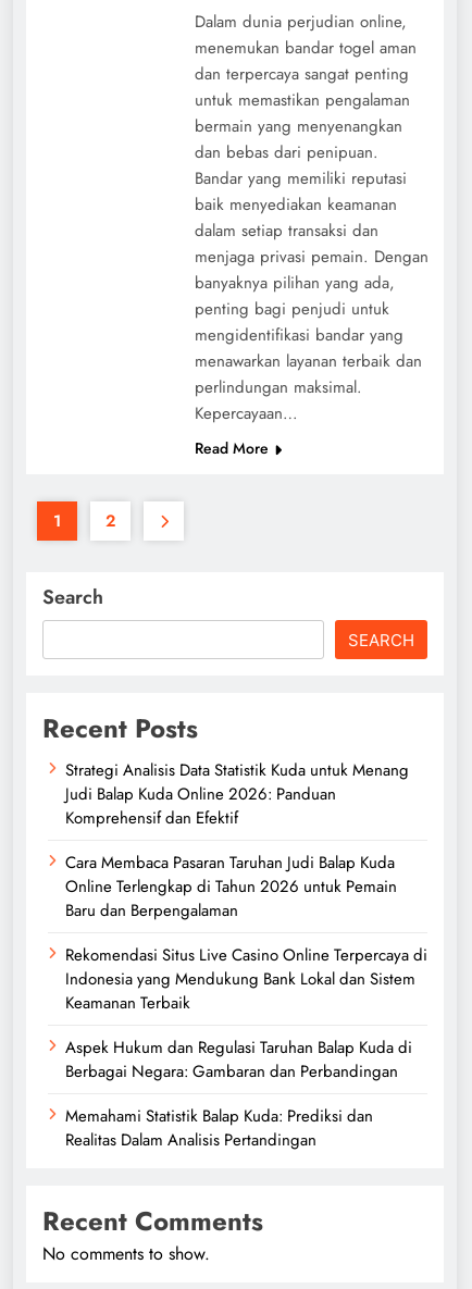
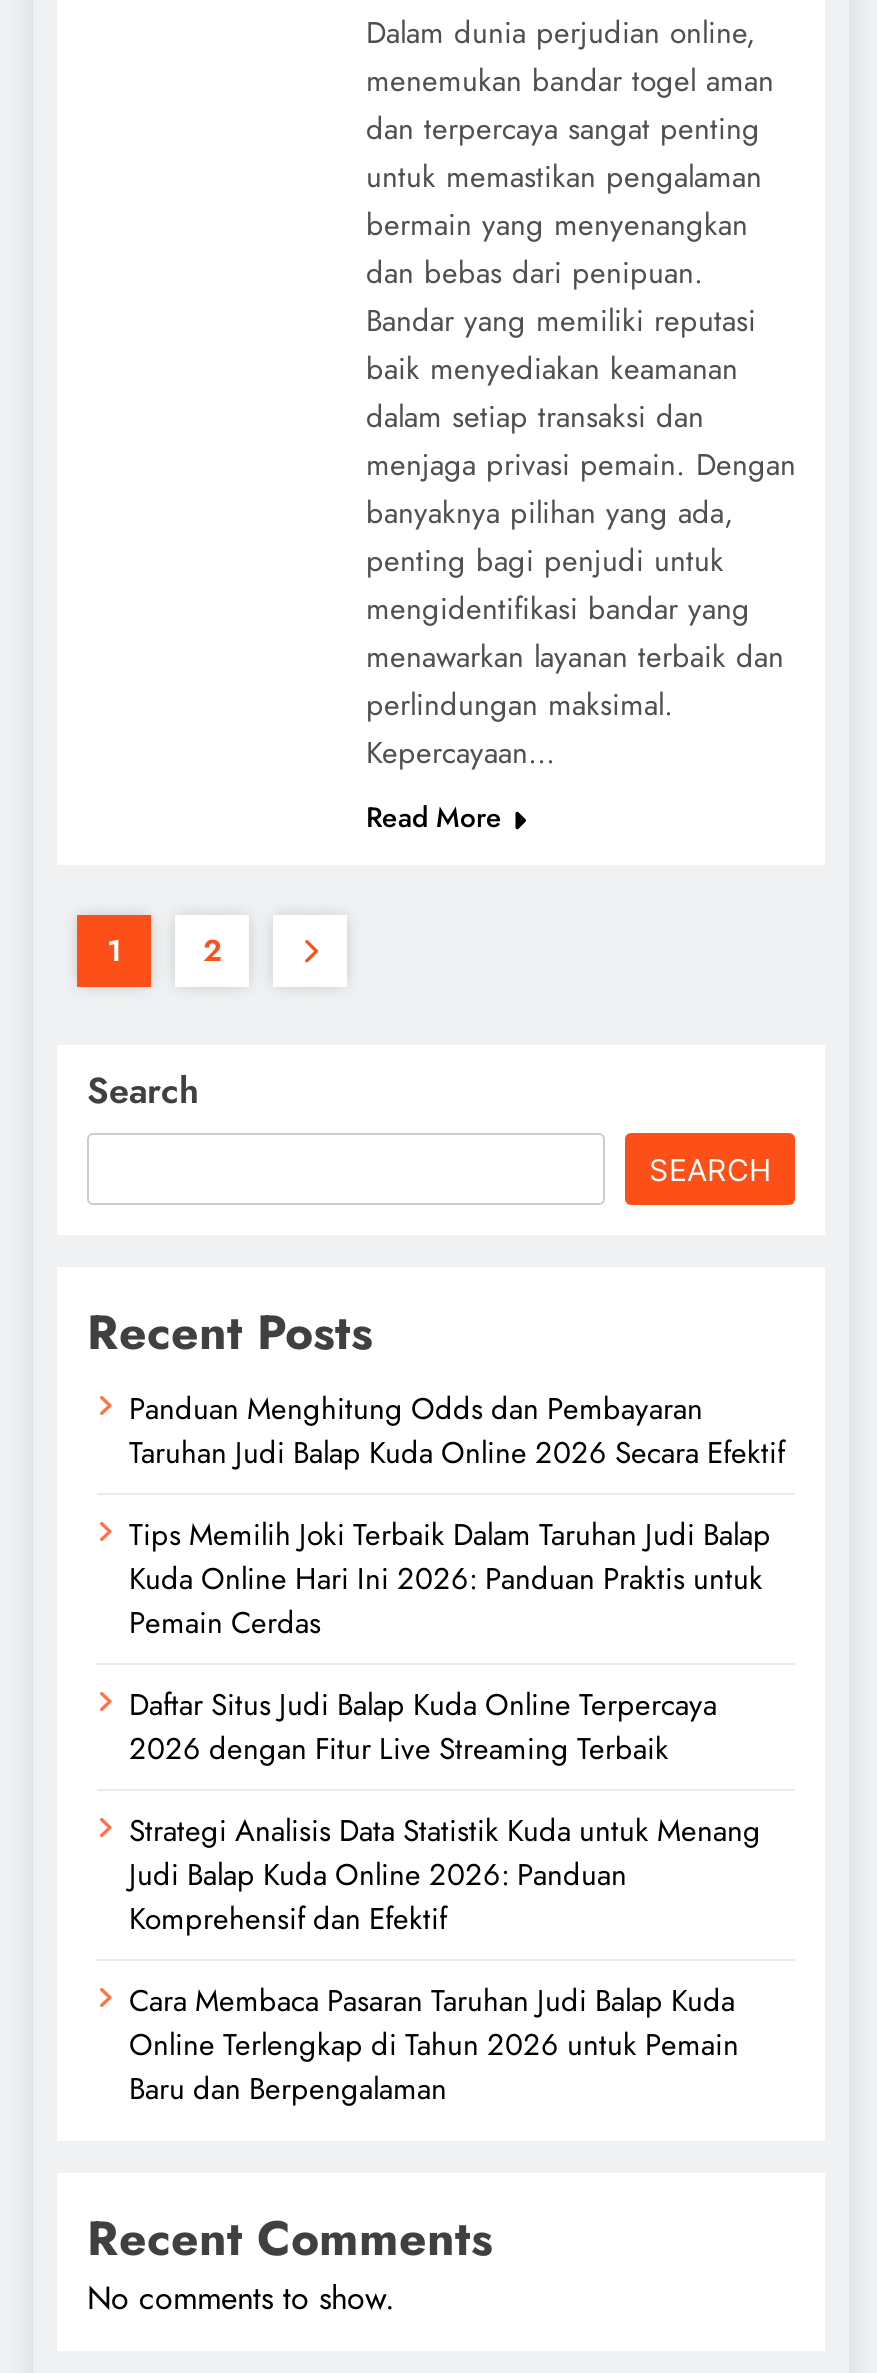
+ Panduan Menghitung Odds dan Pembayaran
+ Taruhan Judi Balap Kuda Online 2026 Secara Efektif
+ Tips Memilih Joki Terbaik Dalam Taruhan Judi Balap
+ Kuda Online Hari Ini 2026: Panduan Praktis untuk
+ Pemain Cerdas
+ Daftar Situs Judi Balap Kuda Online Terpercaya
+ 2026 dengan Fitur Live Streaming Terbaik

moved down: Strategi Analisis Data Statistik Kuda untuk Menang | Judi Balap Kuda Online 2026: Panduan | Komprehensif dan Efektif | Cara Membaca Pasaran Taruhan Judi Balap Kuda | Online Terlengkap di Tahun 2026 untuk Pemain | Baru dan Berpengalaman

- Rekomendasi Situs Live Casino Online Terpercaya di
- Indonesia yang Mendukung Bank Lokal dan Sistem
- Keamanan Terbaik
- Aspek Hukum dan Regulasi Taruhan Balap Kuda di
- Berbagai Negara: Gambaran dan Perbandingan
- Memahami Statistik Balap Kuda: Prediksi dan
- Realitas Dalam Analisis Pertandingan
